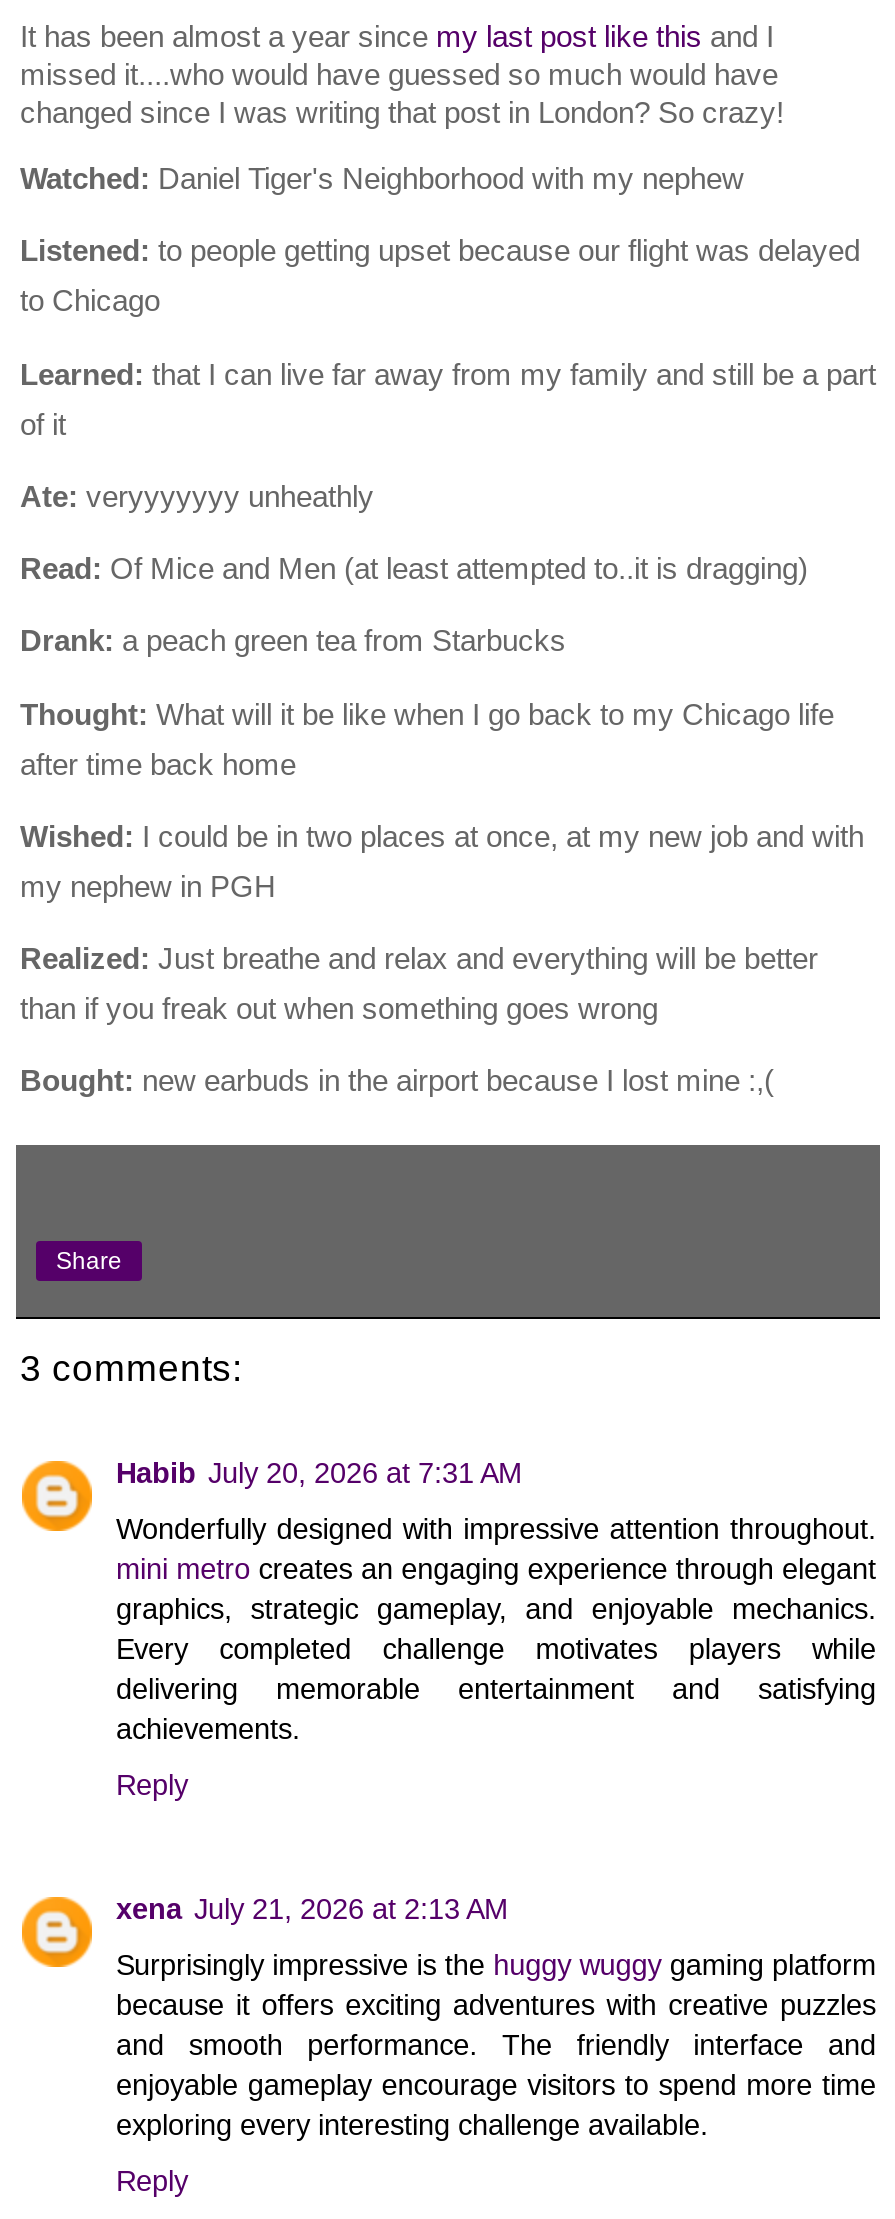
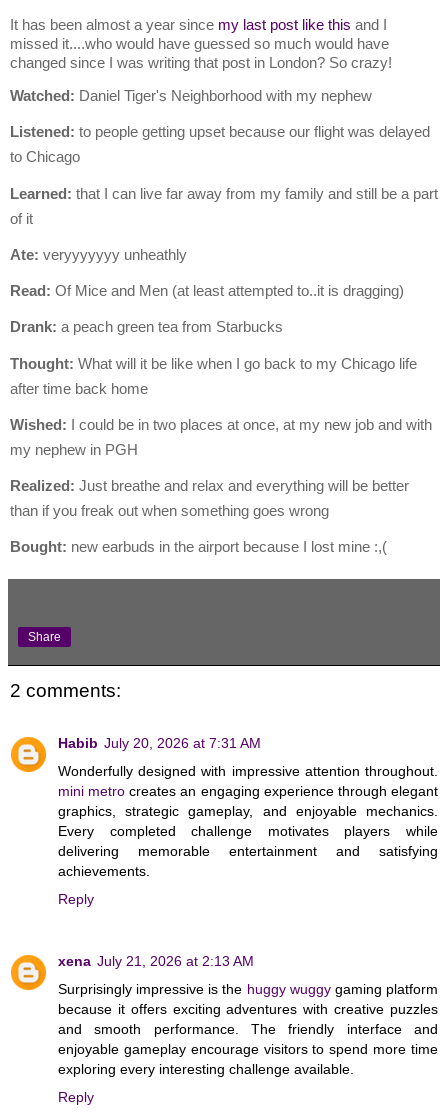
- 3 comments:
+ 2 comments:
